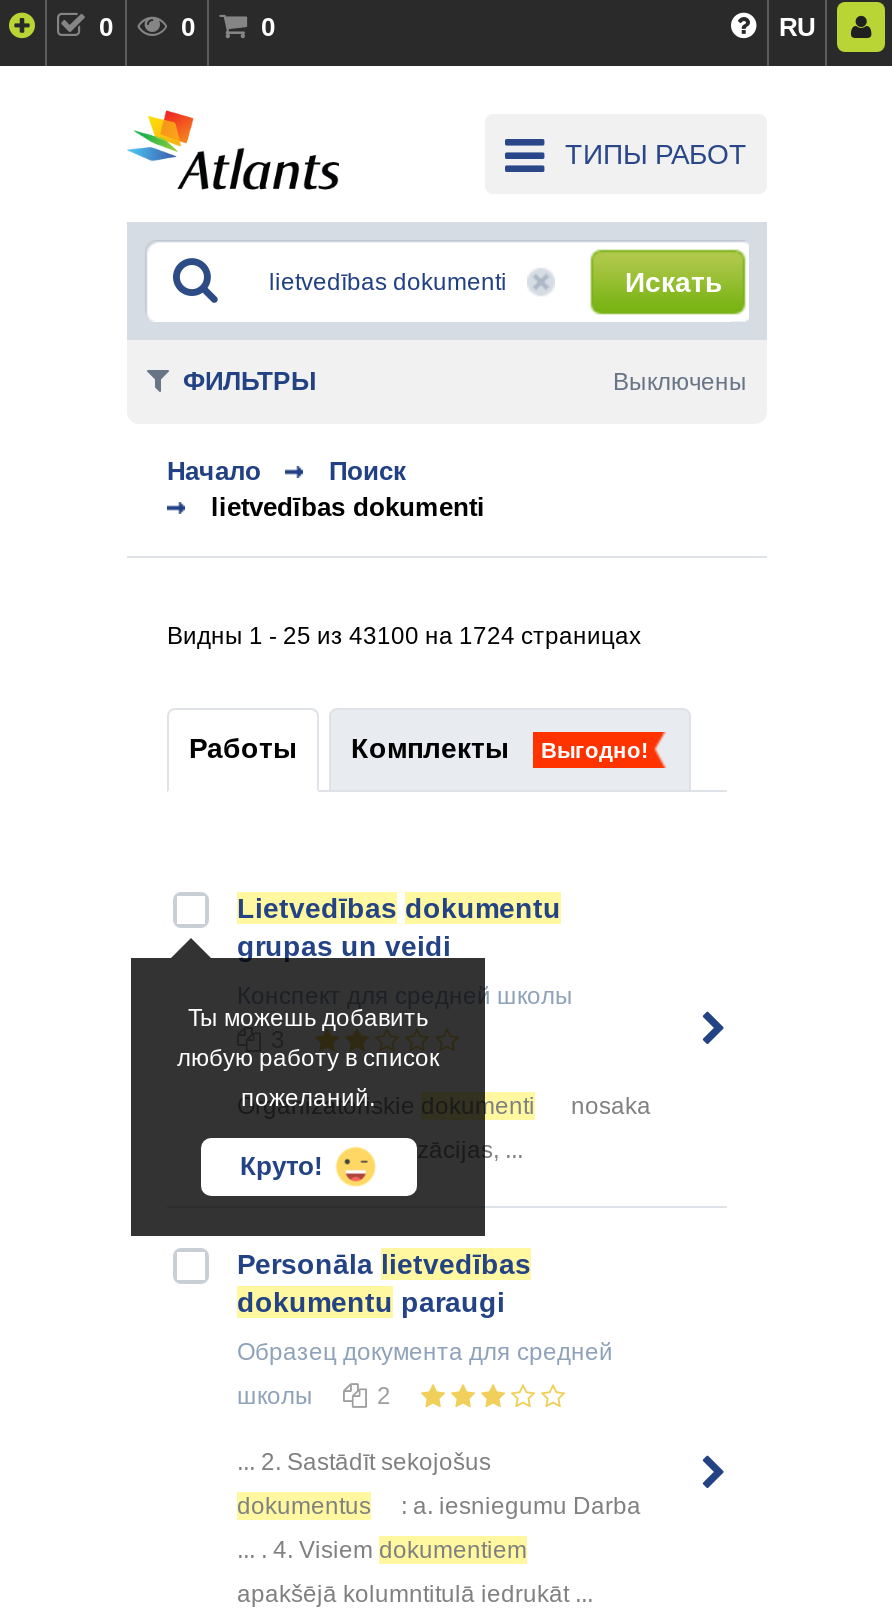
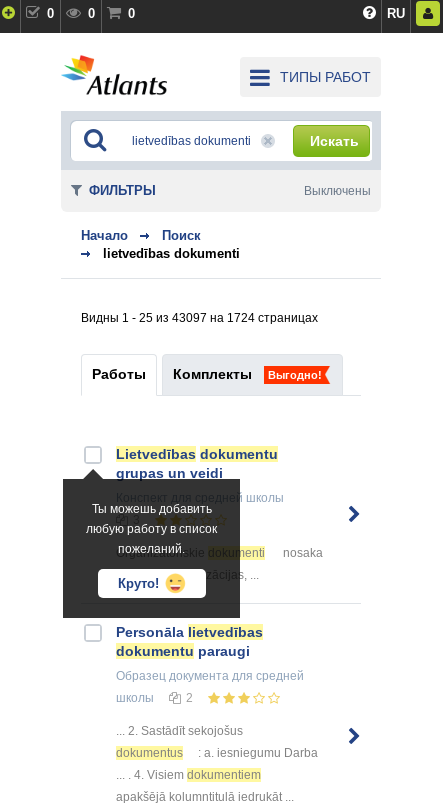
- Видны 1 - 25 из 43100 на 1724 страницах
+ Видны 1 - 25 из 43097 на 1724 страницах
